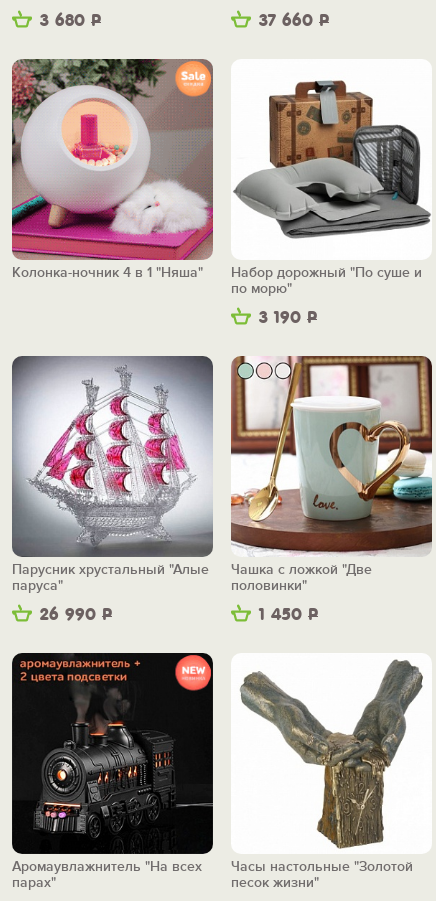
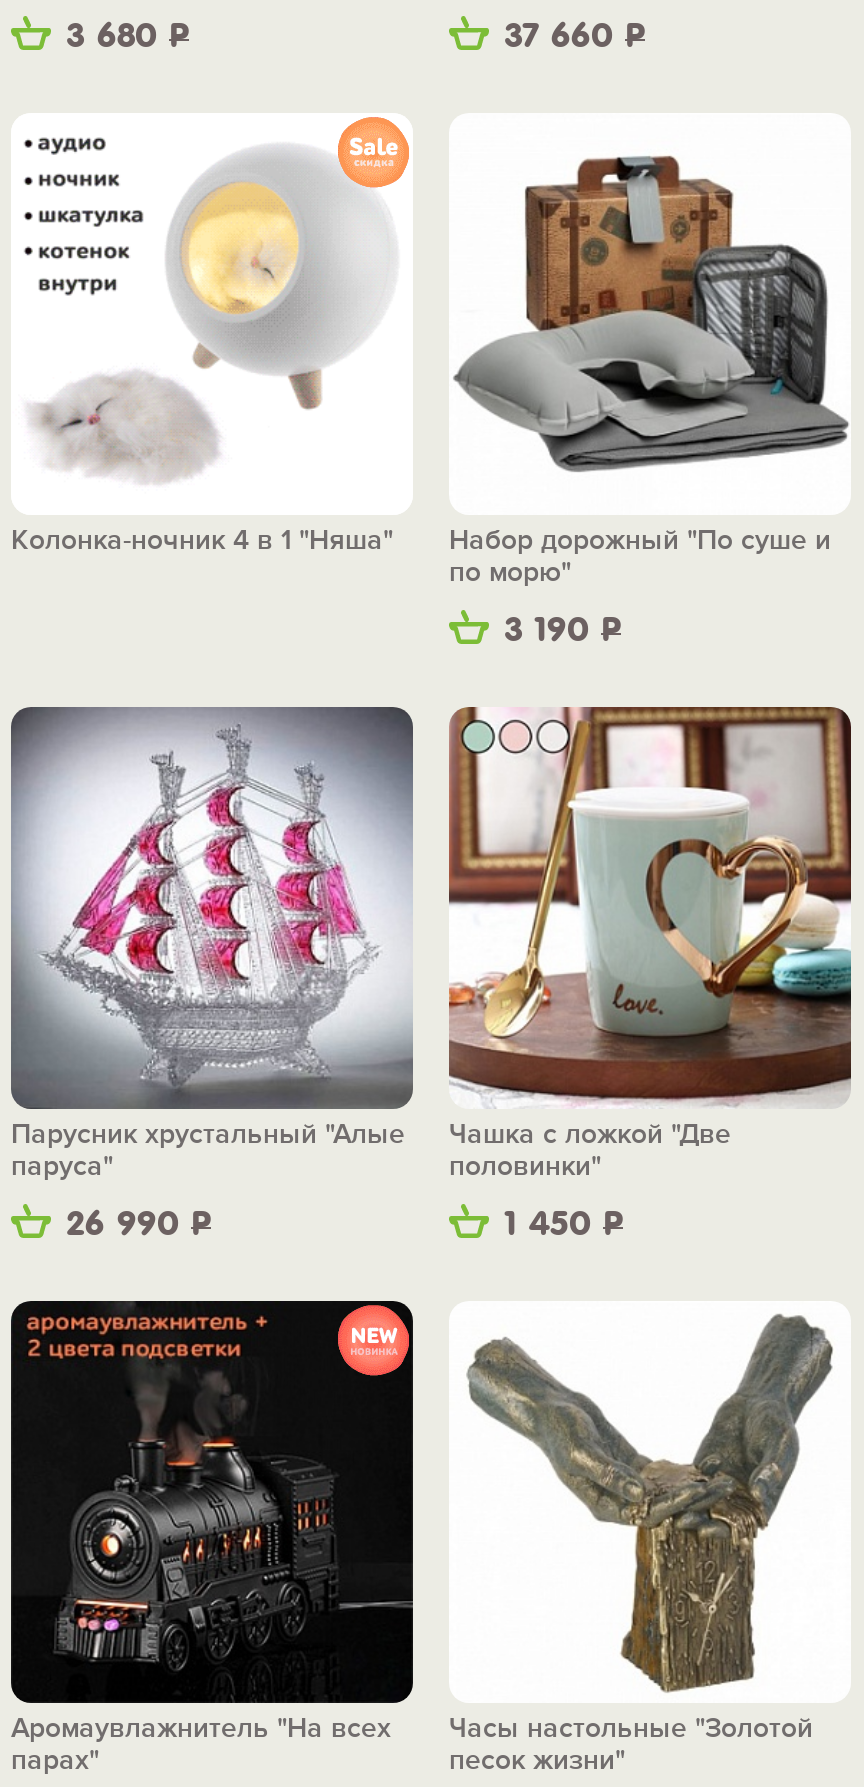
- [image]
+ [image]
